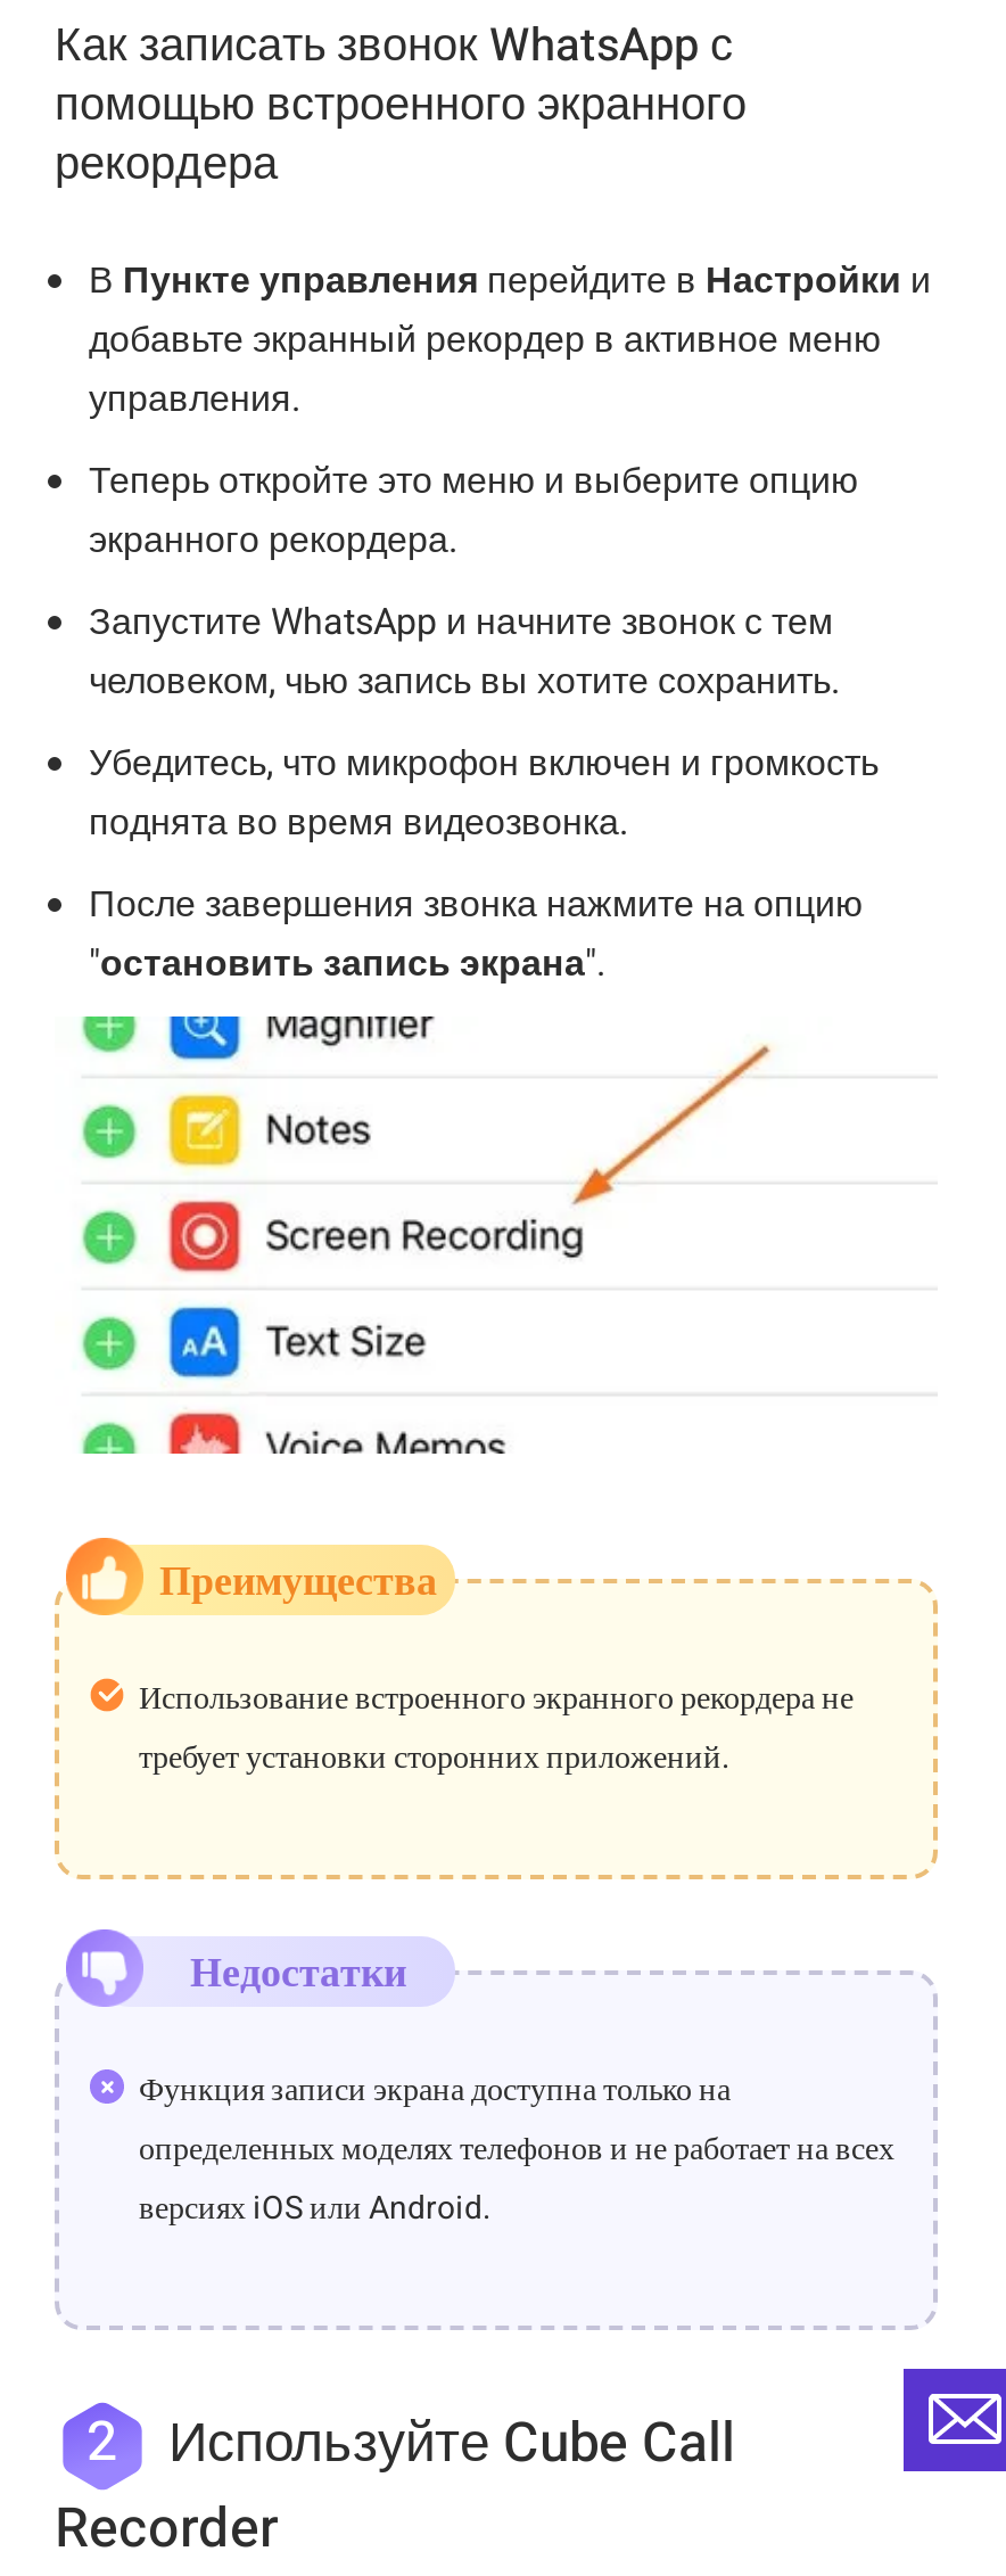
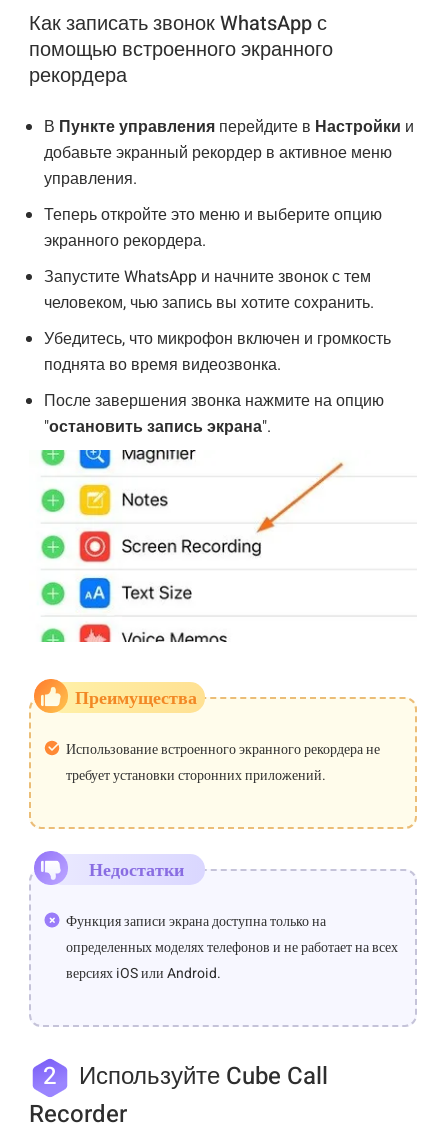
- [image]
